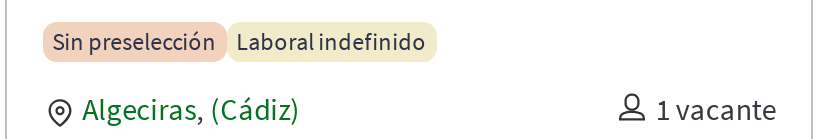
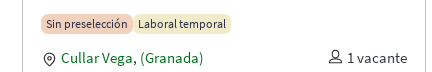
- Laboral indefinido
+ Laboral temporal

- Algeciras, (Cádiz)
+ Cullar Vega, (Granada)
